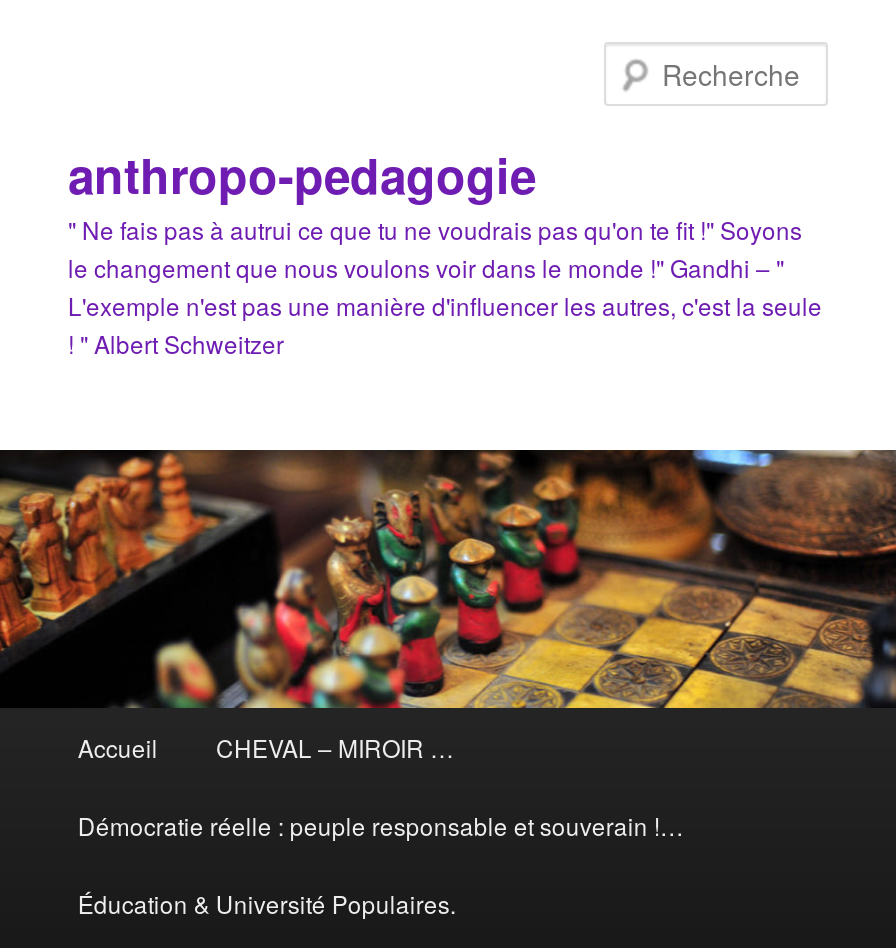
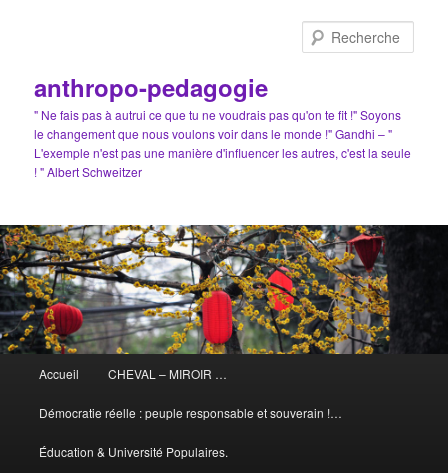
- [image]
+ [image]
